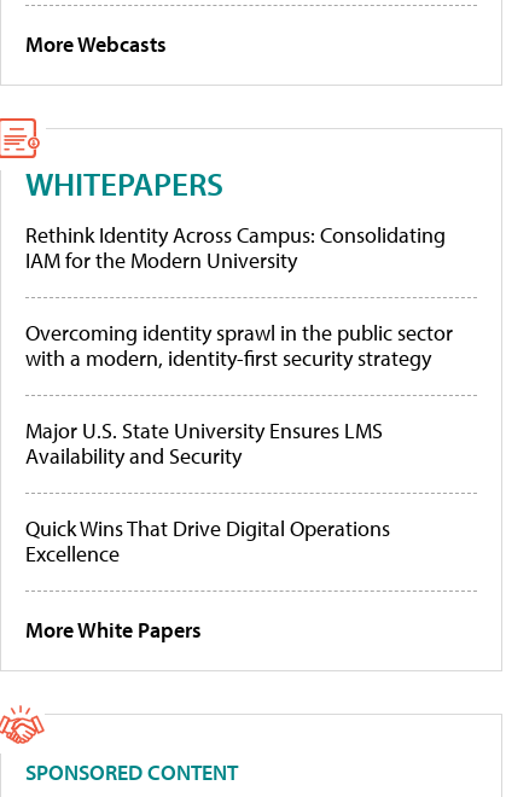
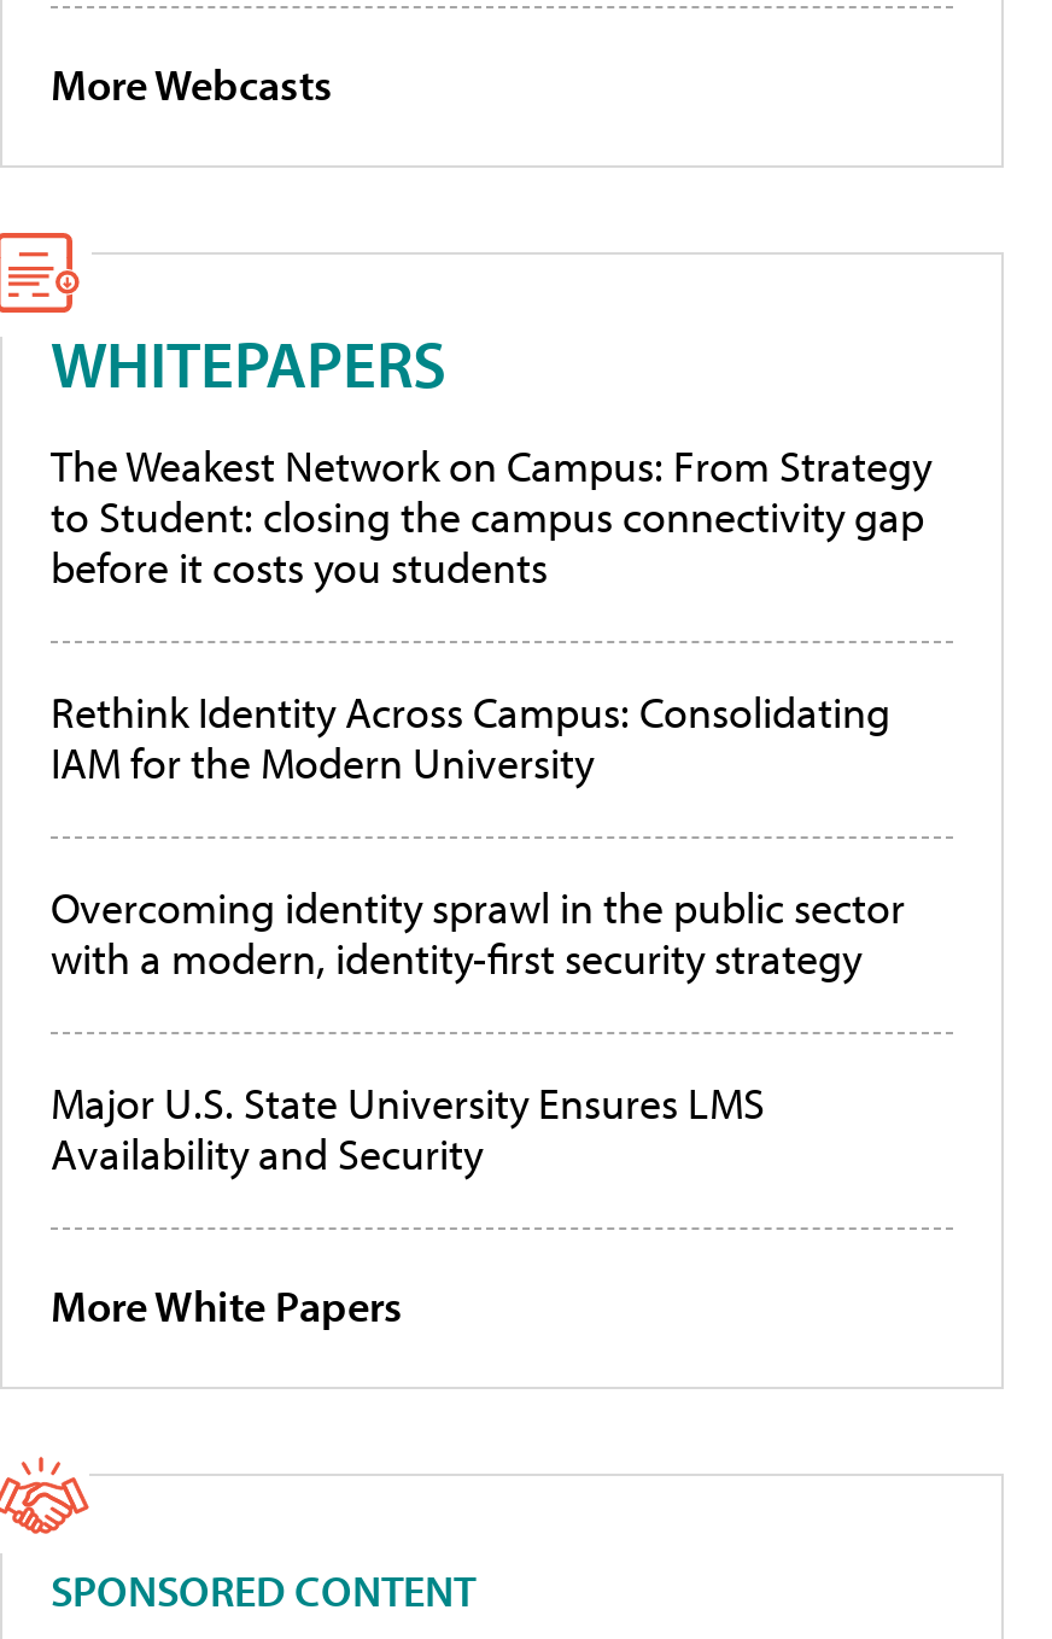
+ The Weakest Network on Campus: From Strategy
+ to Student: closing the campus connectivity gap
+ before it costs you students

moved down: Rethink Identity Across Campus: Consolidating | IAM for the Modern University | Overcoming identity sprawl in the public sector | with a modern, identity-first security strategy | Major U.S. State University Ensures LMS | Availability and Security

- Quick Wins That Drive Digital Operations
- Excellence
